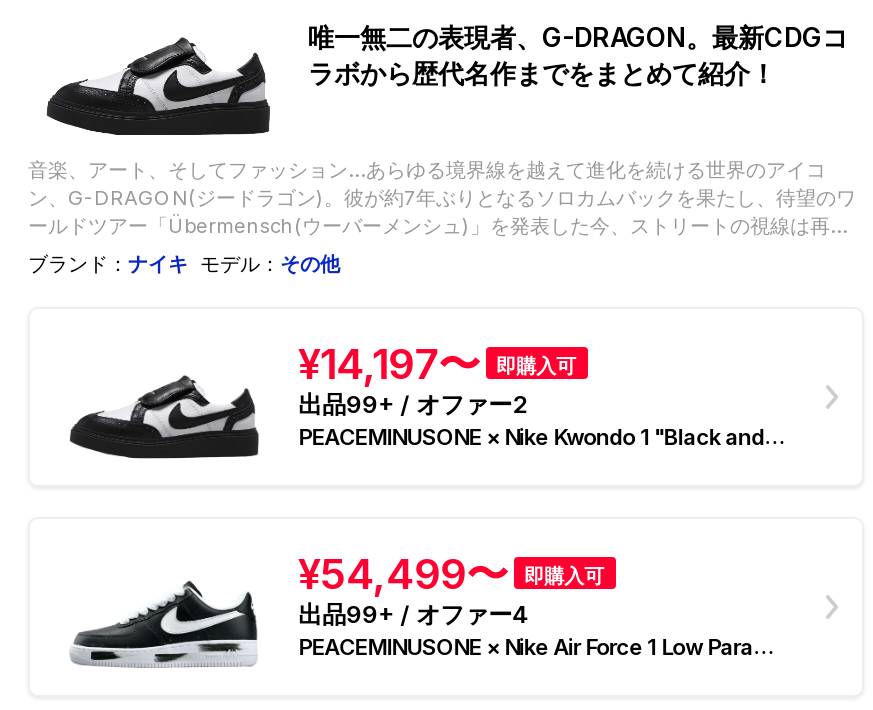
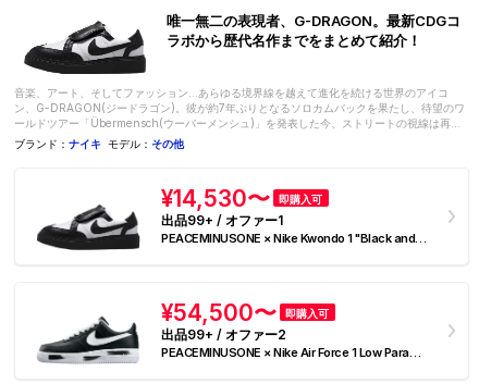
- ¥14,197〜 即購入可
+ ¥14,530〜 即購入可

moved down: 出品99+ / オファー2

+ 出品99+ / オファー1

- ¥54,499〜 即購入可
+ ¥54,500〜 即購入可

- 出品99+ / オファー4
